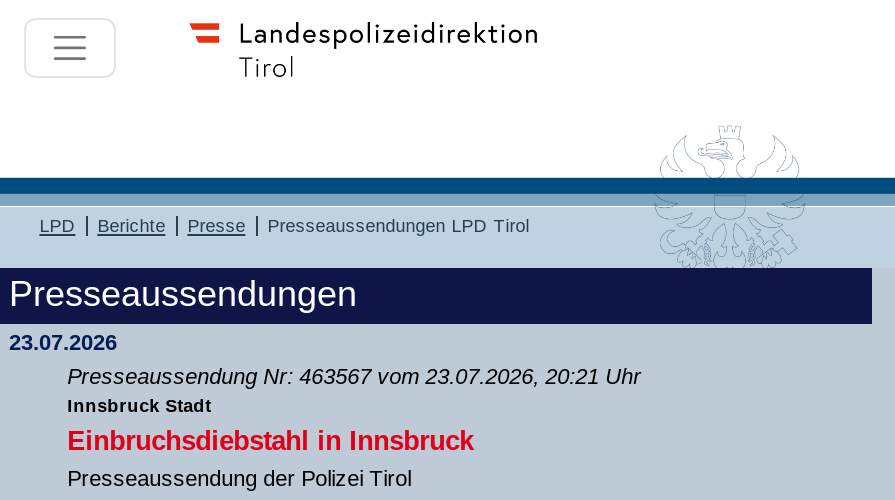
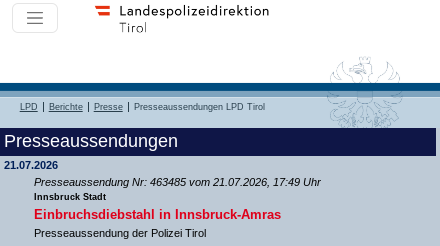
- 23.07.2026
+ 21.07.2026

- Presseaussendung Nr: 463567 vom 23.07.2026, 20:21 Uhr
+ Presseaussendung Nr: 463485 vom 21.07.2026, 17:49 Uhr

- Einbruchsdiebstahl in Innsbruck
+ Einbruchsdiebstahl in Innsbruck-Amras
